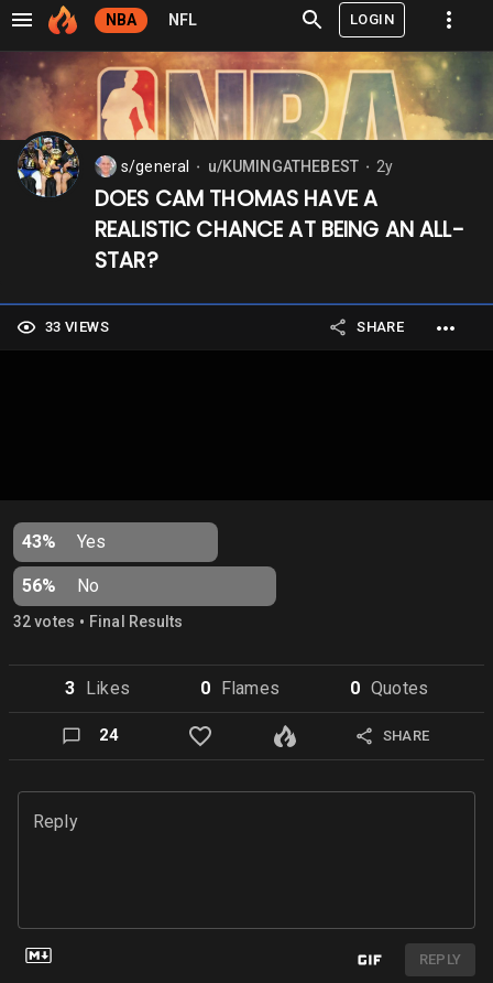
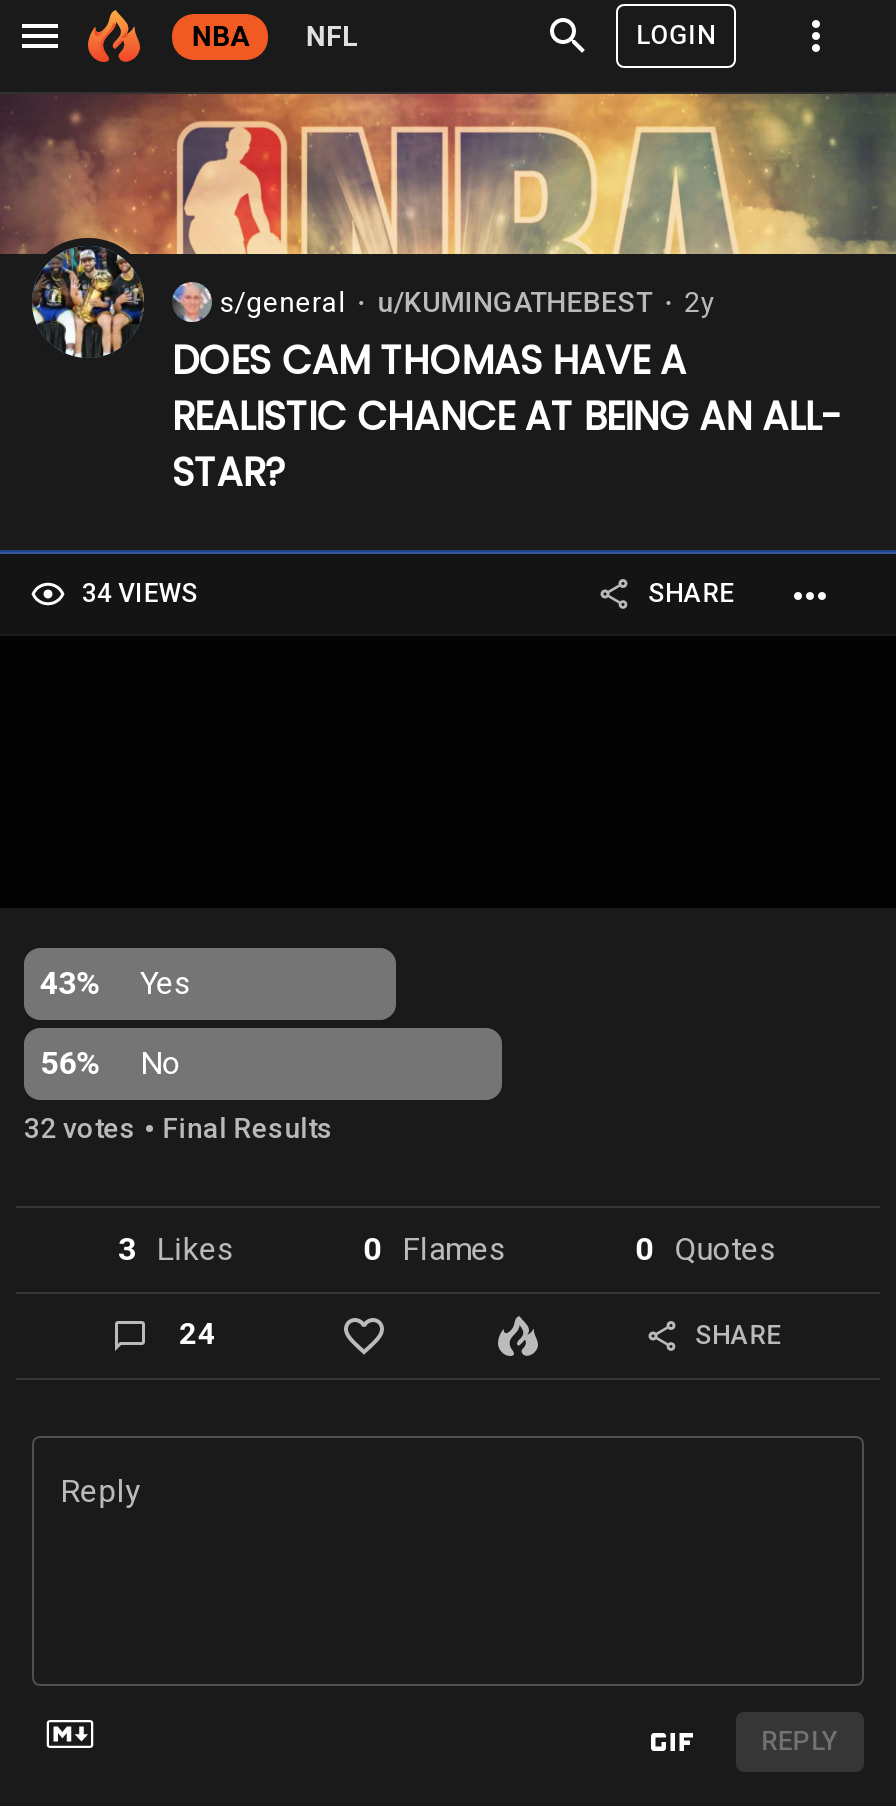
- 33 VIEWS
+ 34 VIEWS
